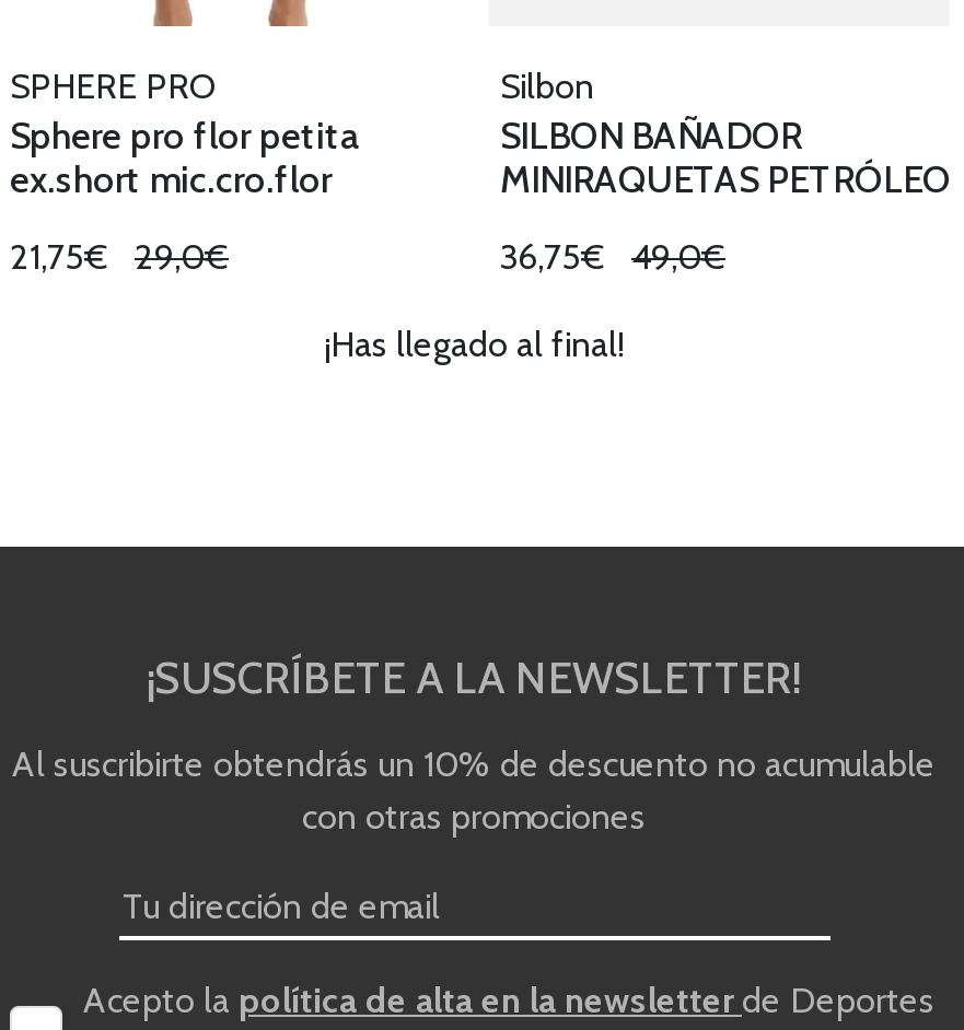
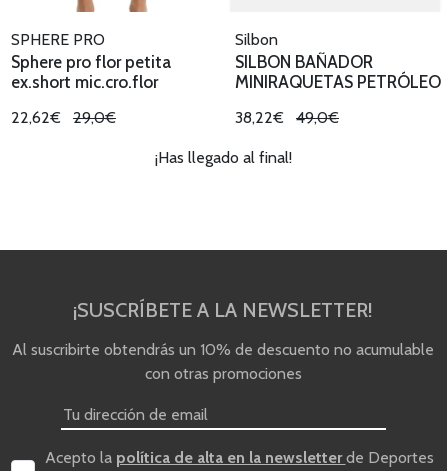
- 21,75€ 29,0€
+ 22,62€ 29,0€

- 36,75€ 49,0€
+ 38,22€ 49,0€
